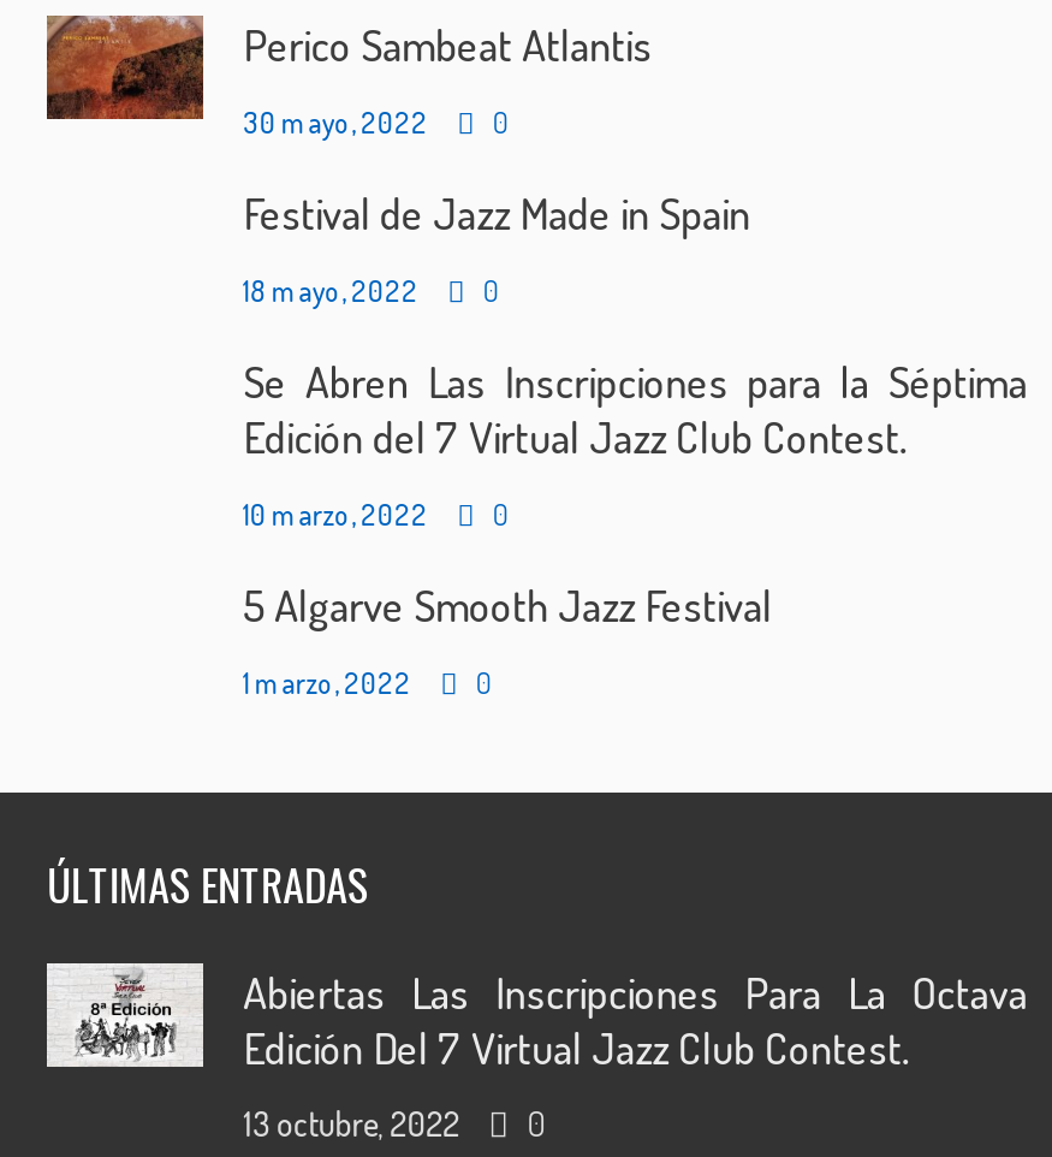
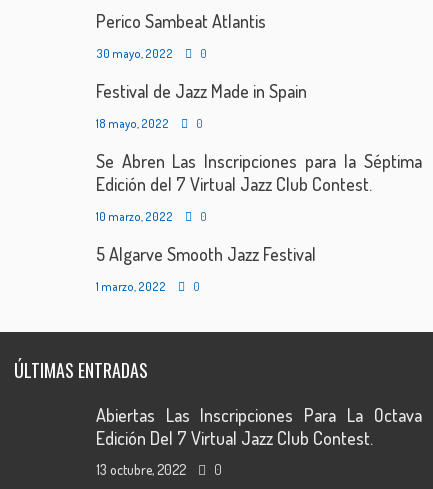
- [image]

- [image]
